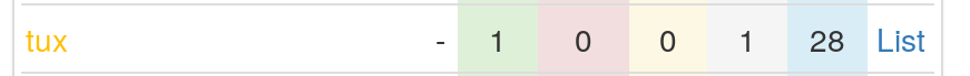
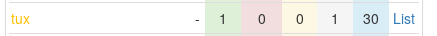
- 28
+ 30
